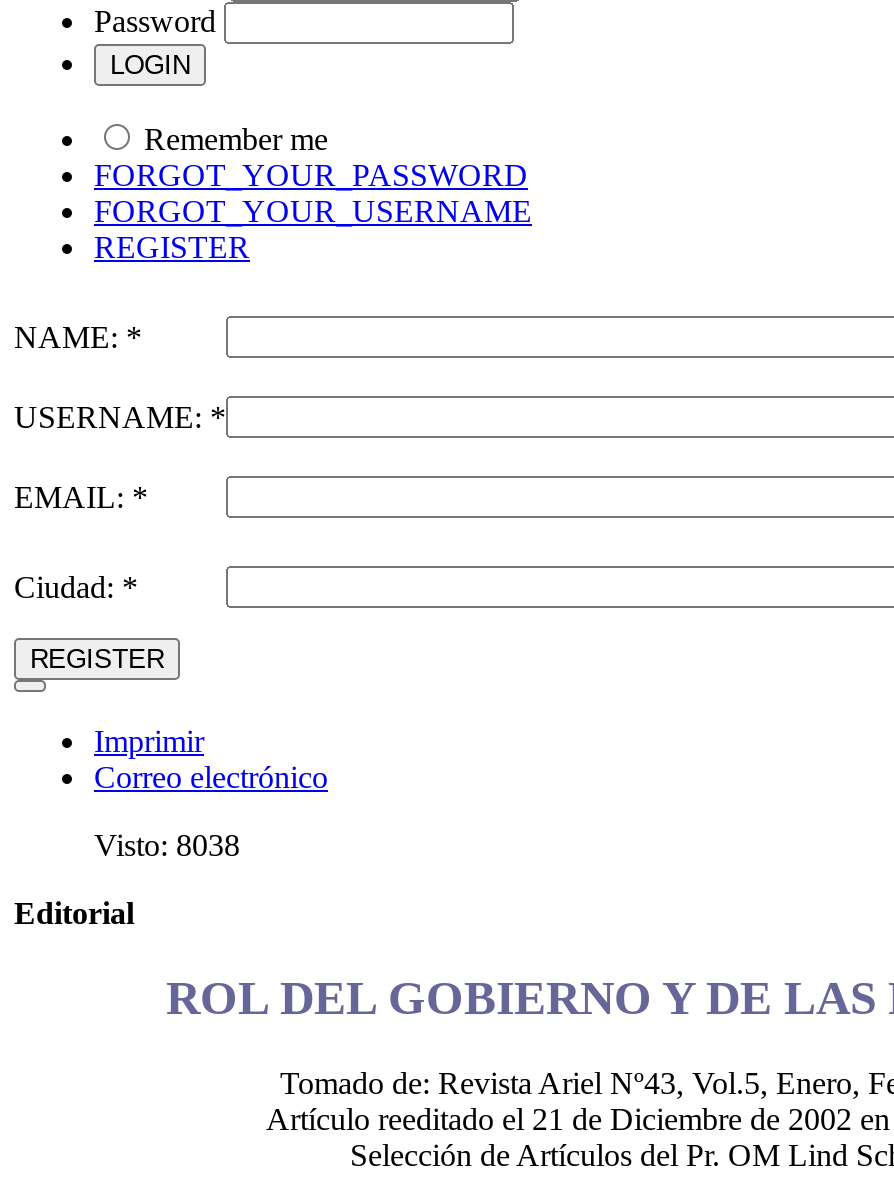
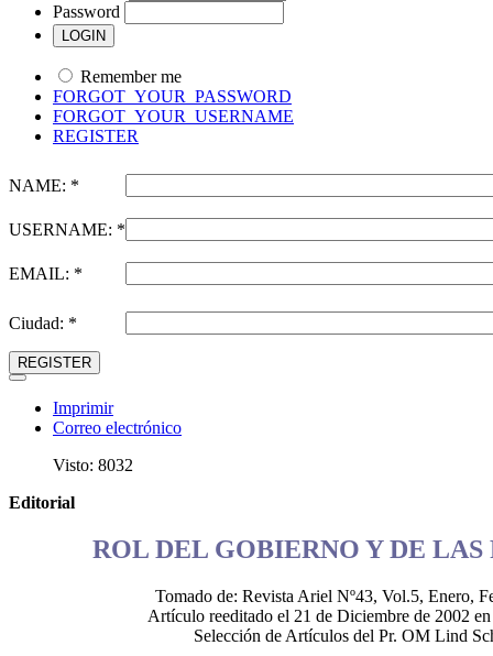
- Visto: 8038
+ Visto: 8032
